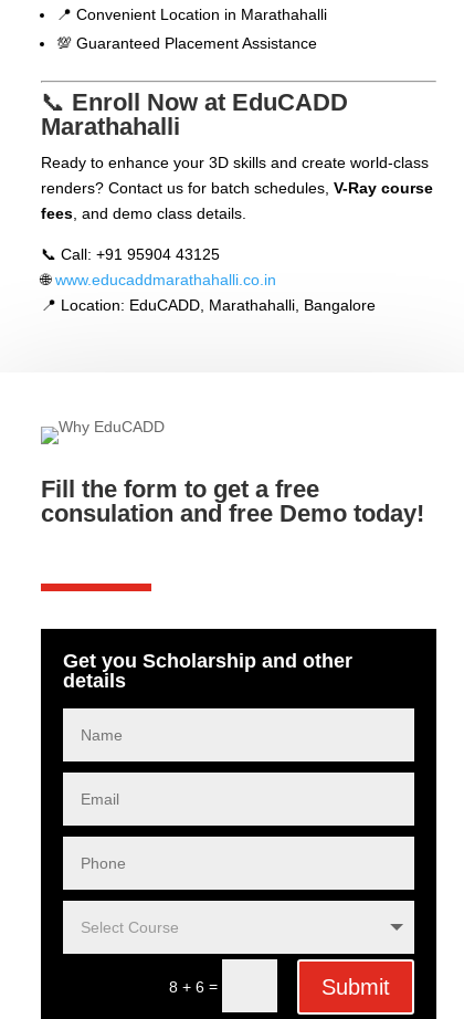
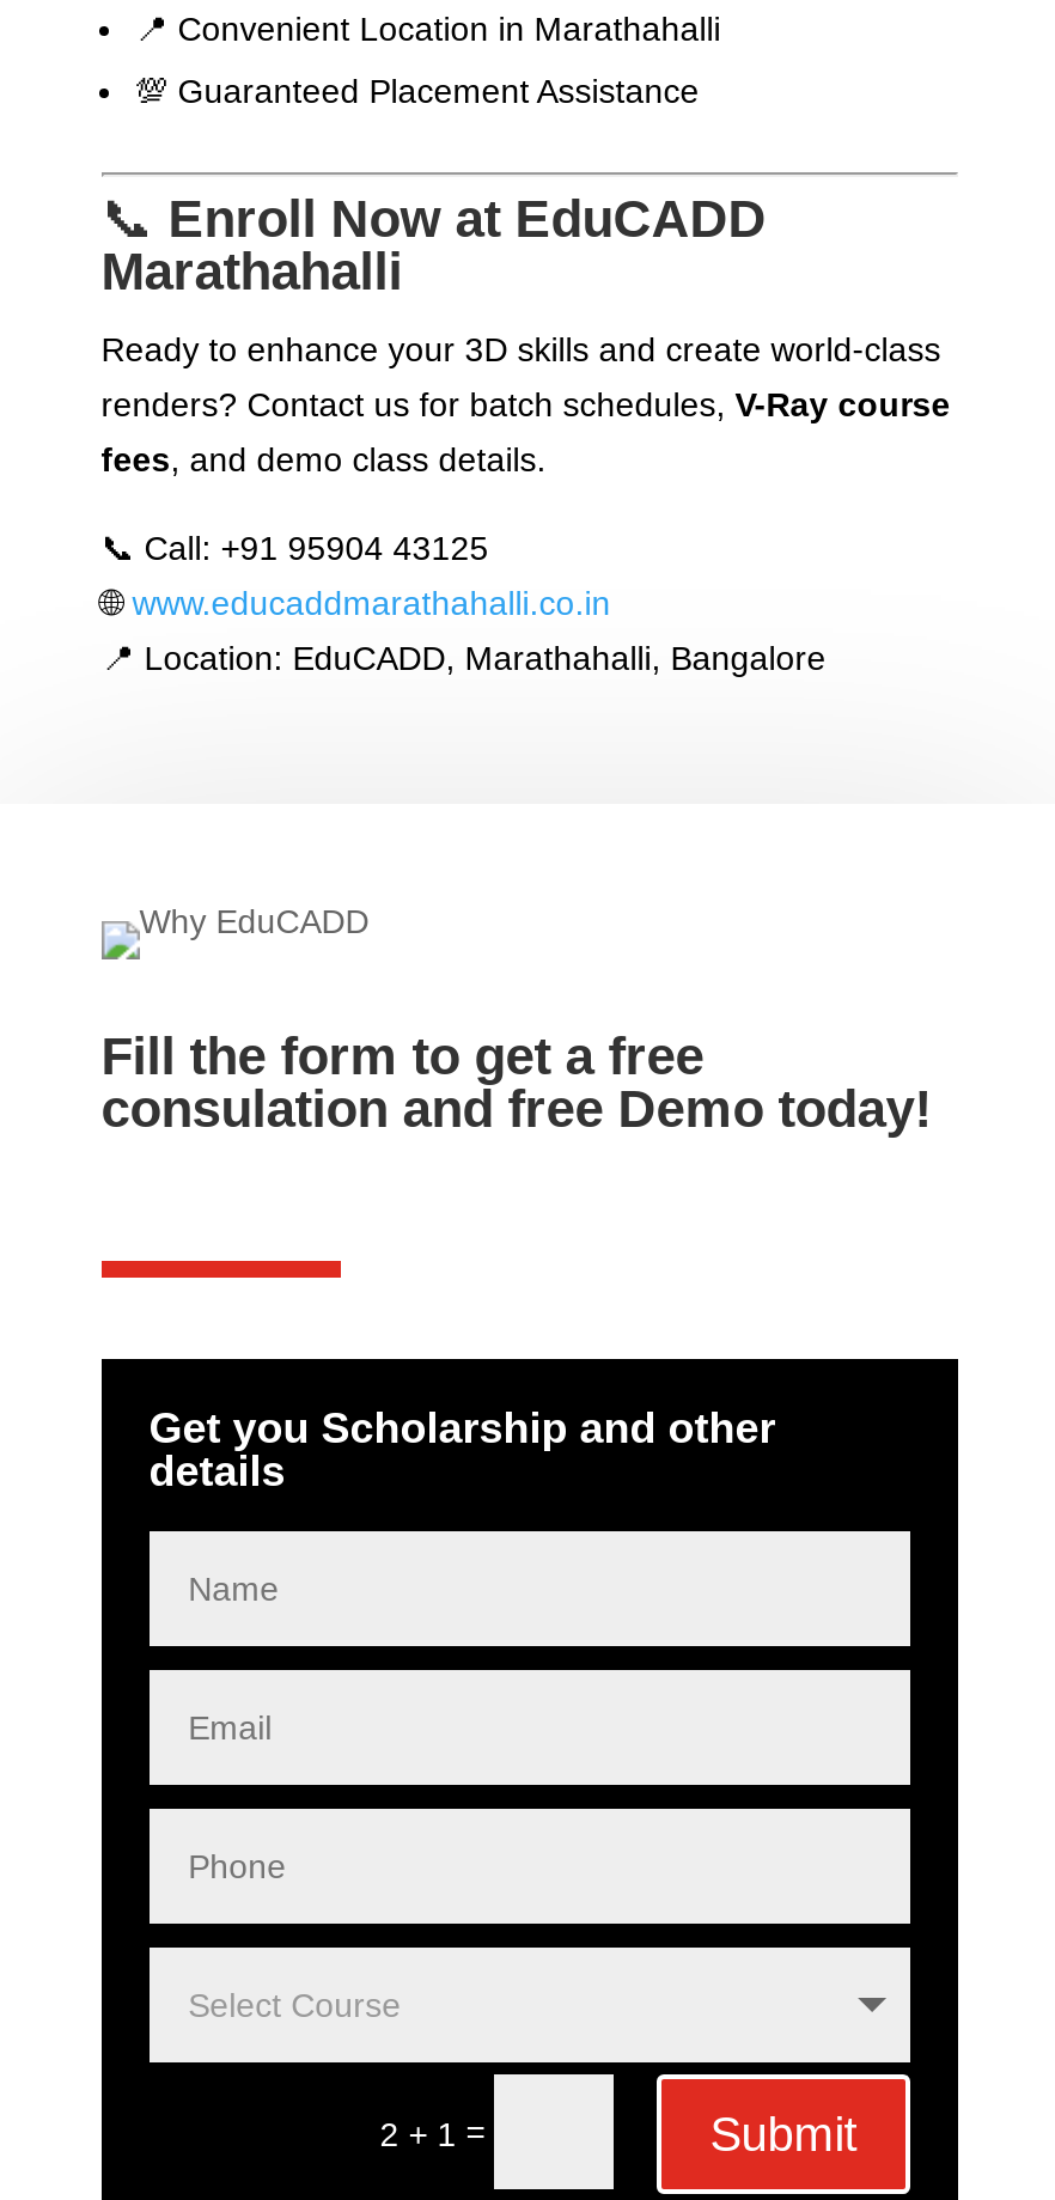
- 8 + 6 =
+ 2 + 1 =
